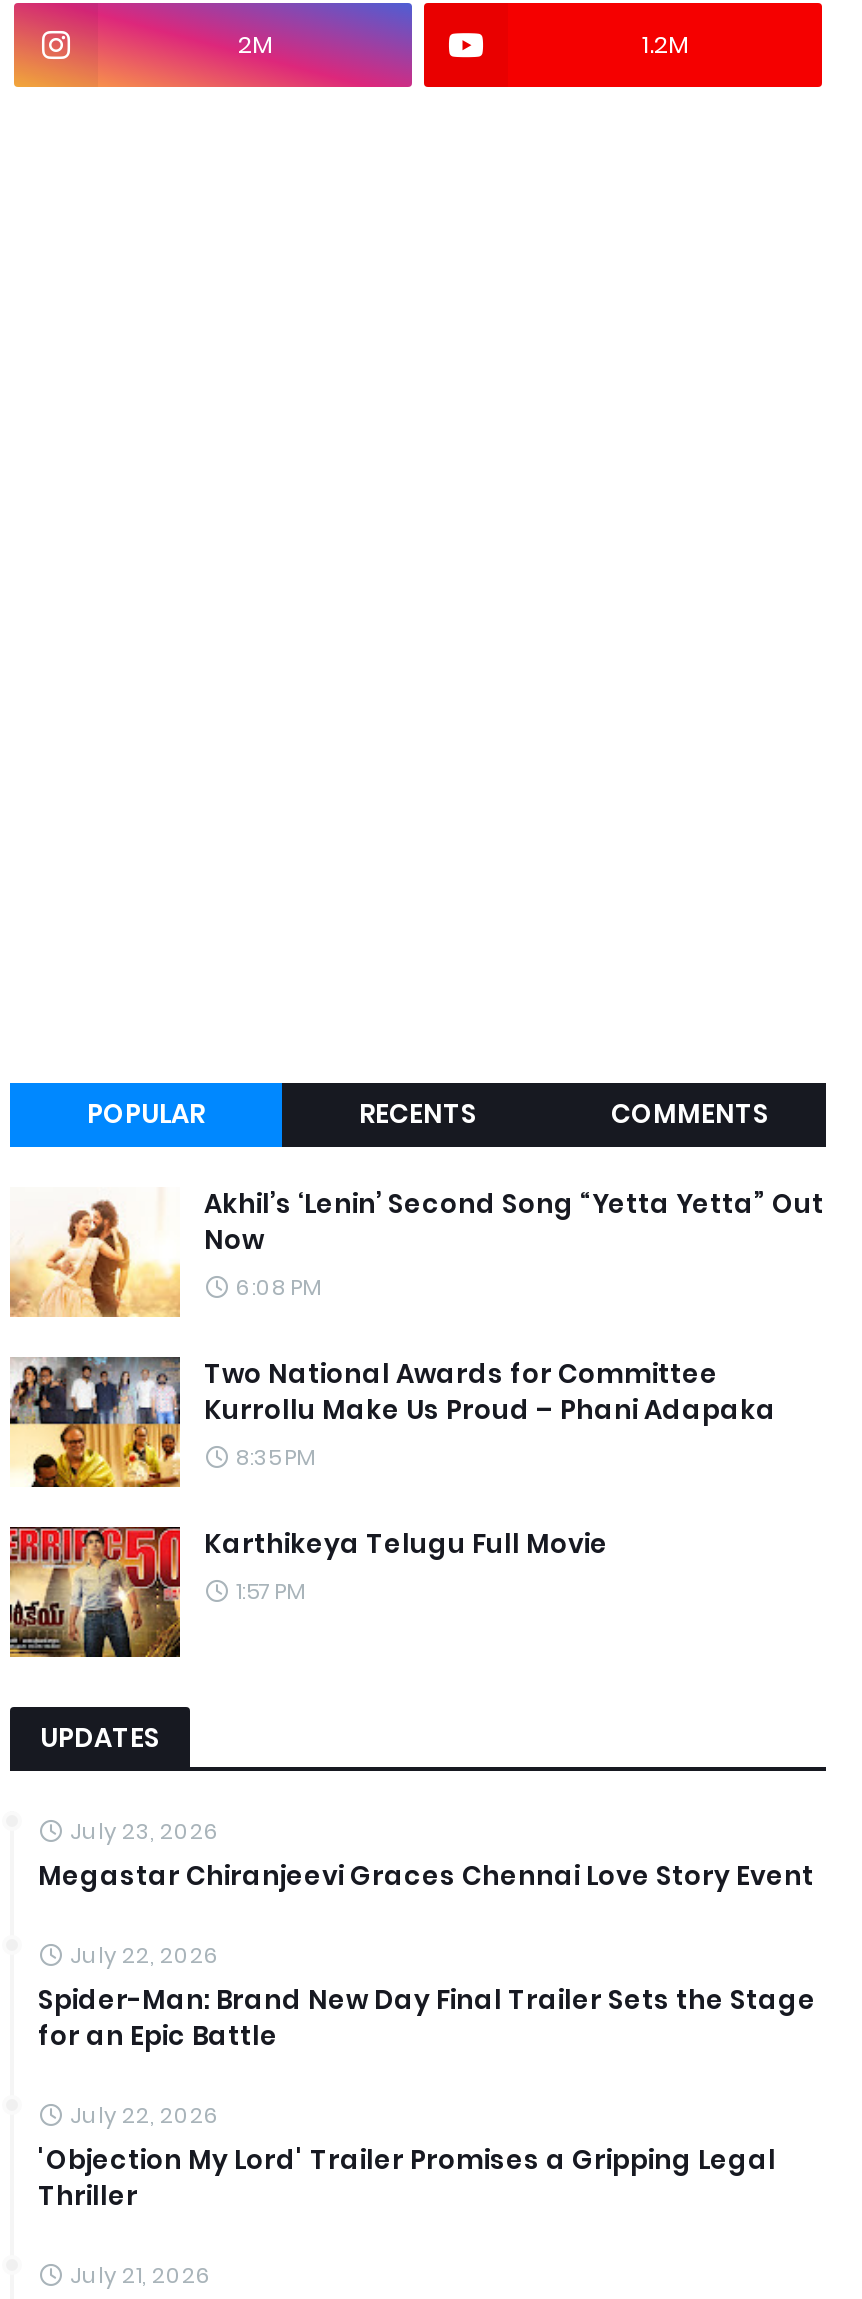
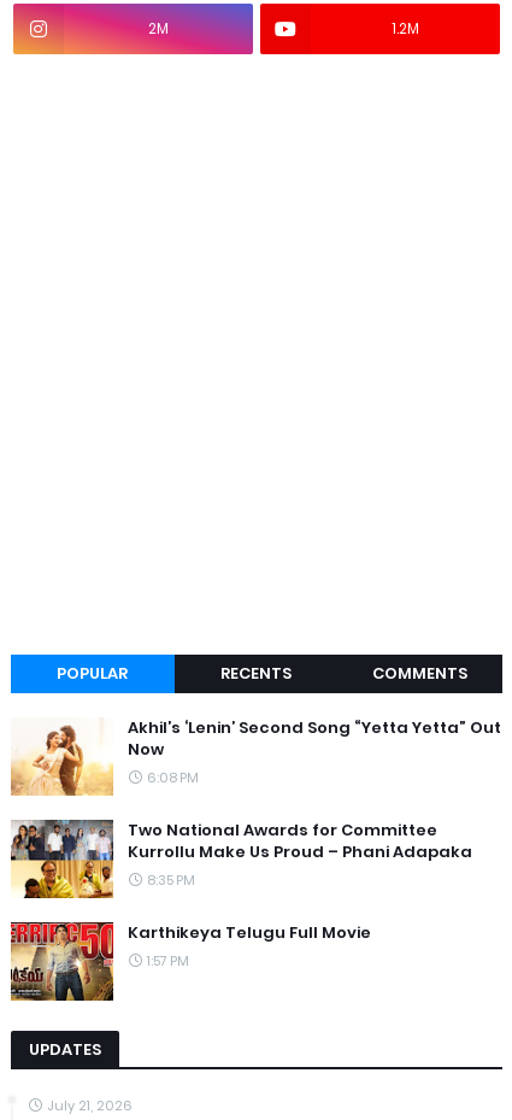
- July 23, 2026
- Megastar Chiranjeevi Graces Chennai Love Story Event
- July 22, 2026
- Spider-Man: Brand New Day Final Trailer Sets the Stage
- for an Epic Battle
- July 22, 2026
- 'Objection My Lord' Trailer Promises a Gripping Legal
- Thriller
